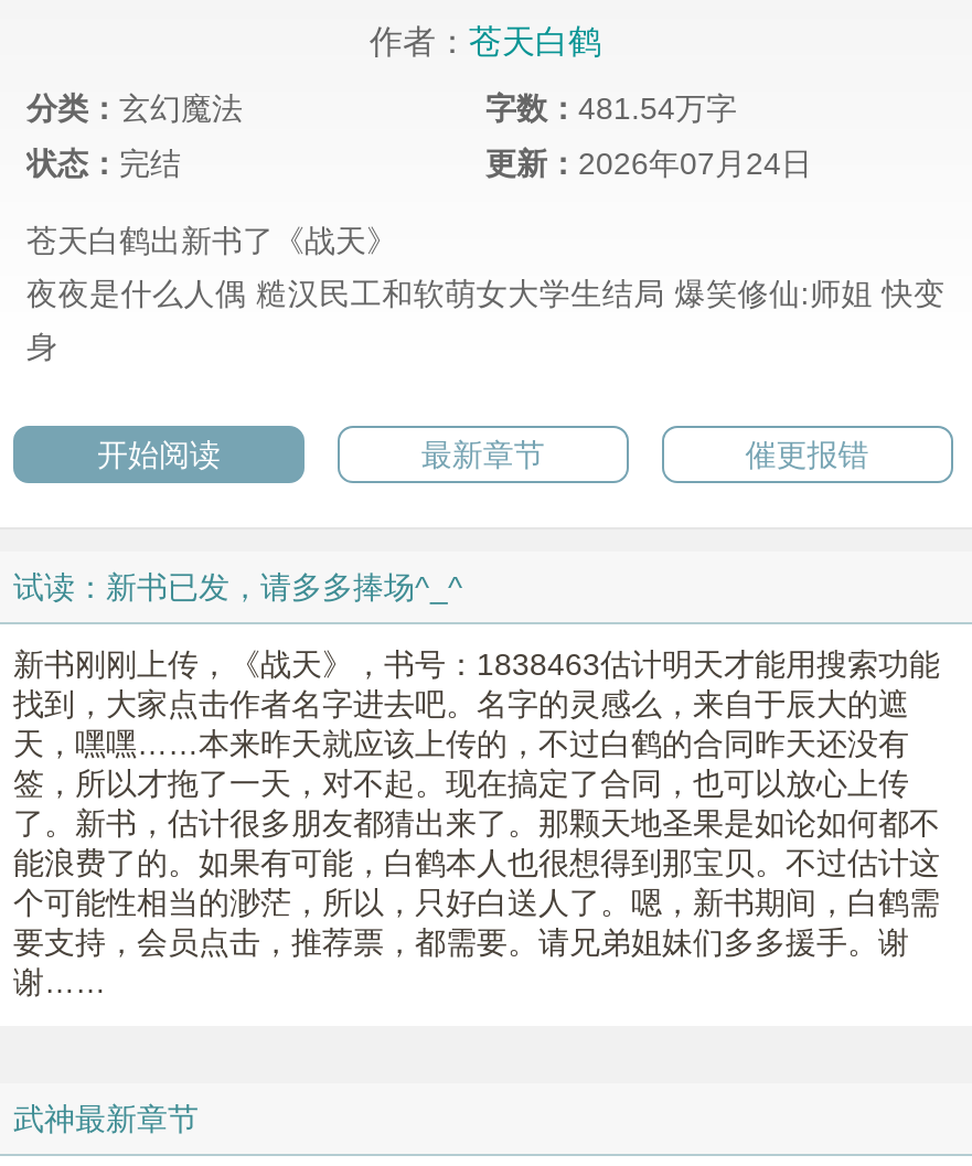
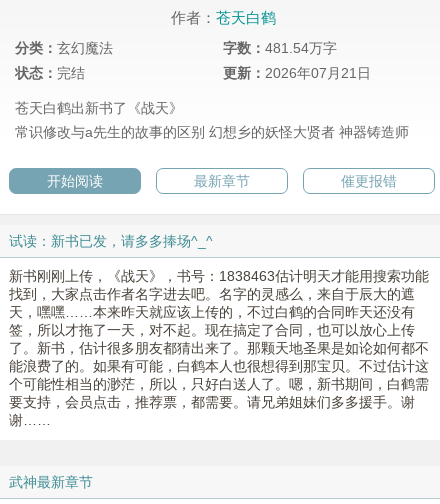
- 更新：2026年07月24日
+ 更新：2026年07月21日

- 夜夜是什么人偶 糙汉民工和软萌女大学生结局 爆笑修仙:师姐 快变
- 身
+ 常识修改与a先生的故事的区别 幻想乡的妖怪大贤者 神器铸造师
